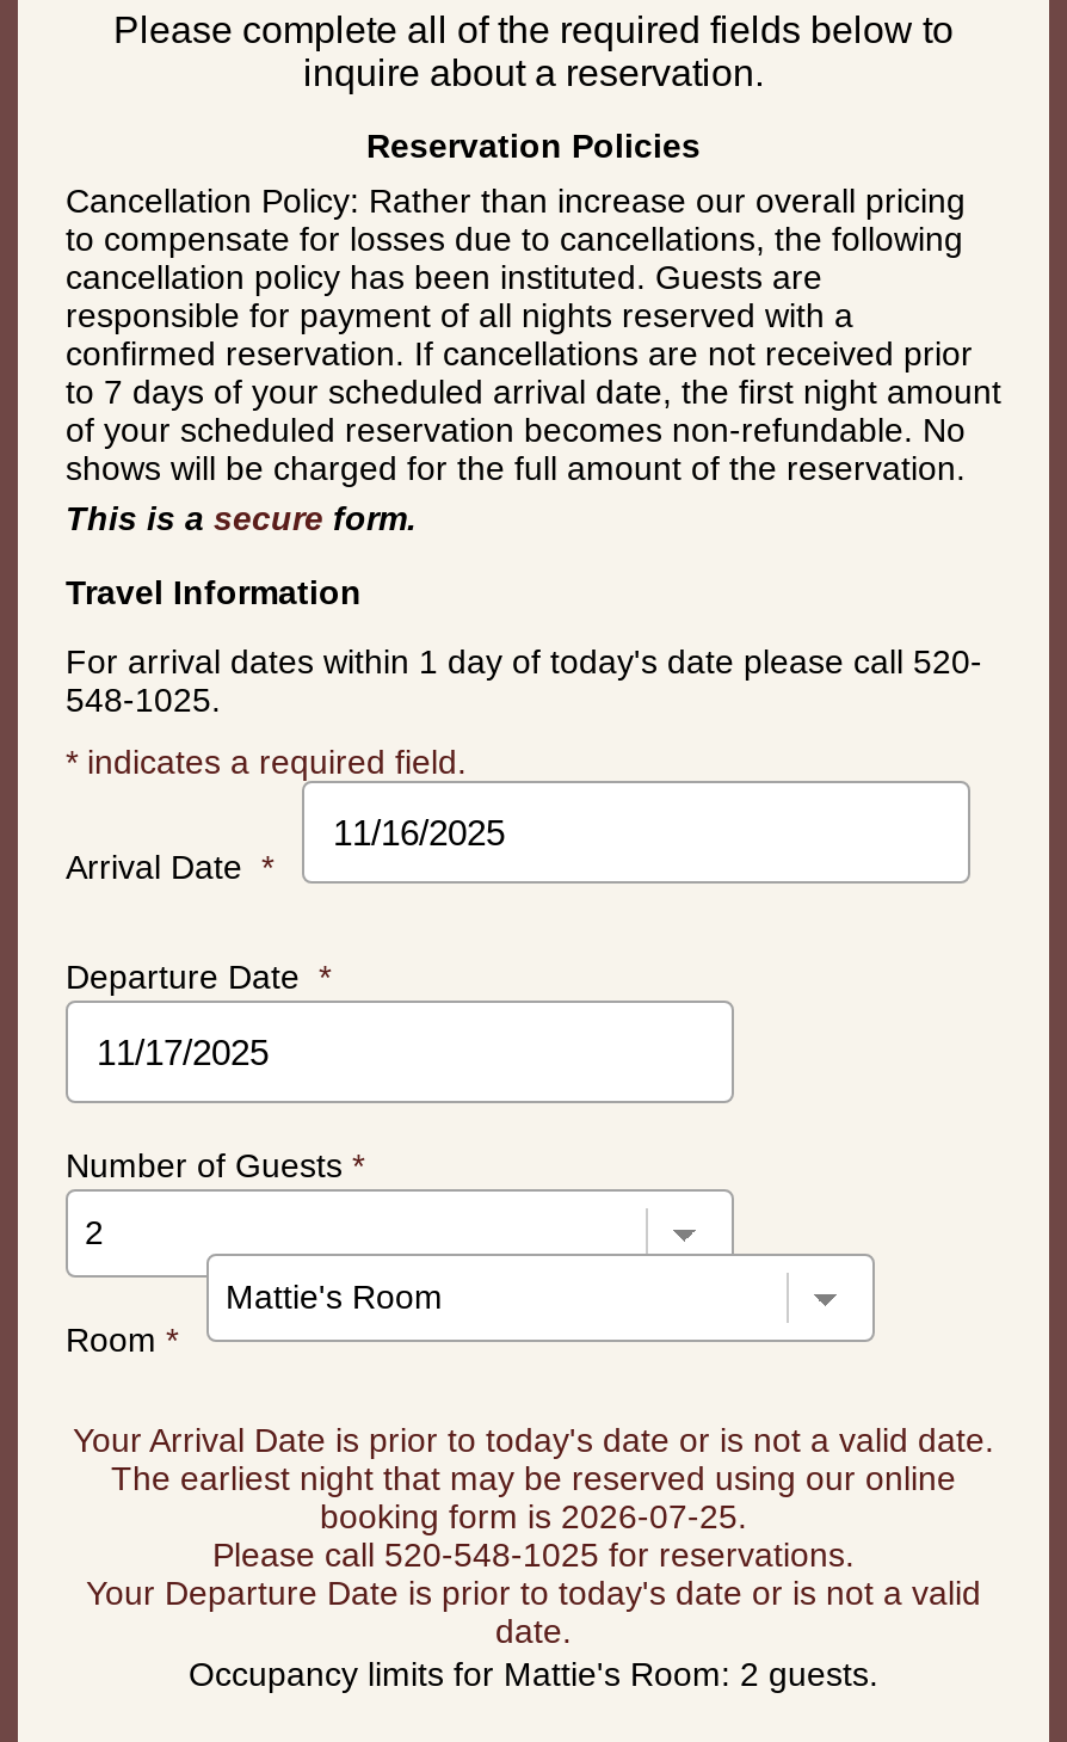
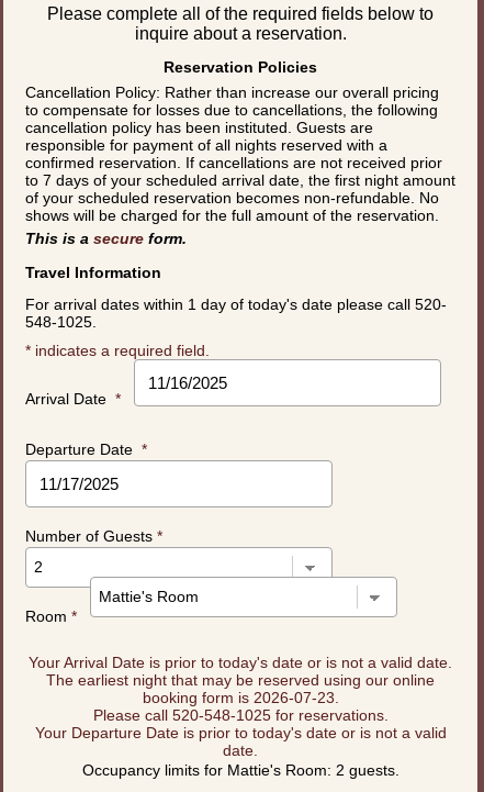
- booking form is 2026-07-25.
+ booking form is 2026-07-23.
